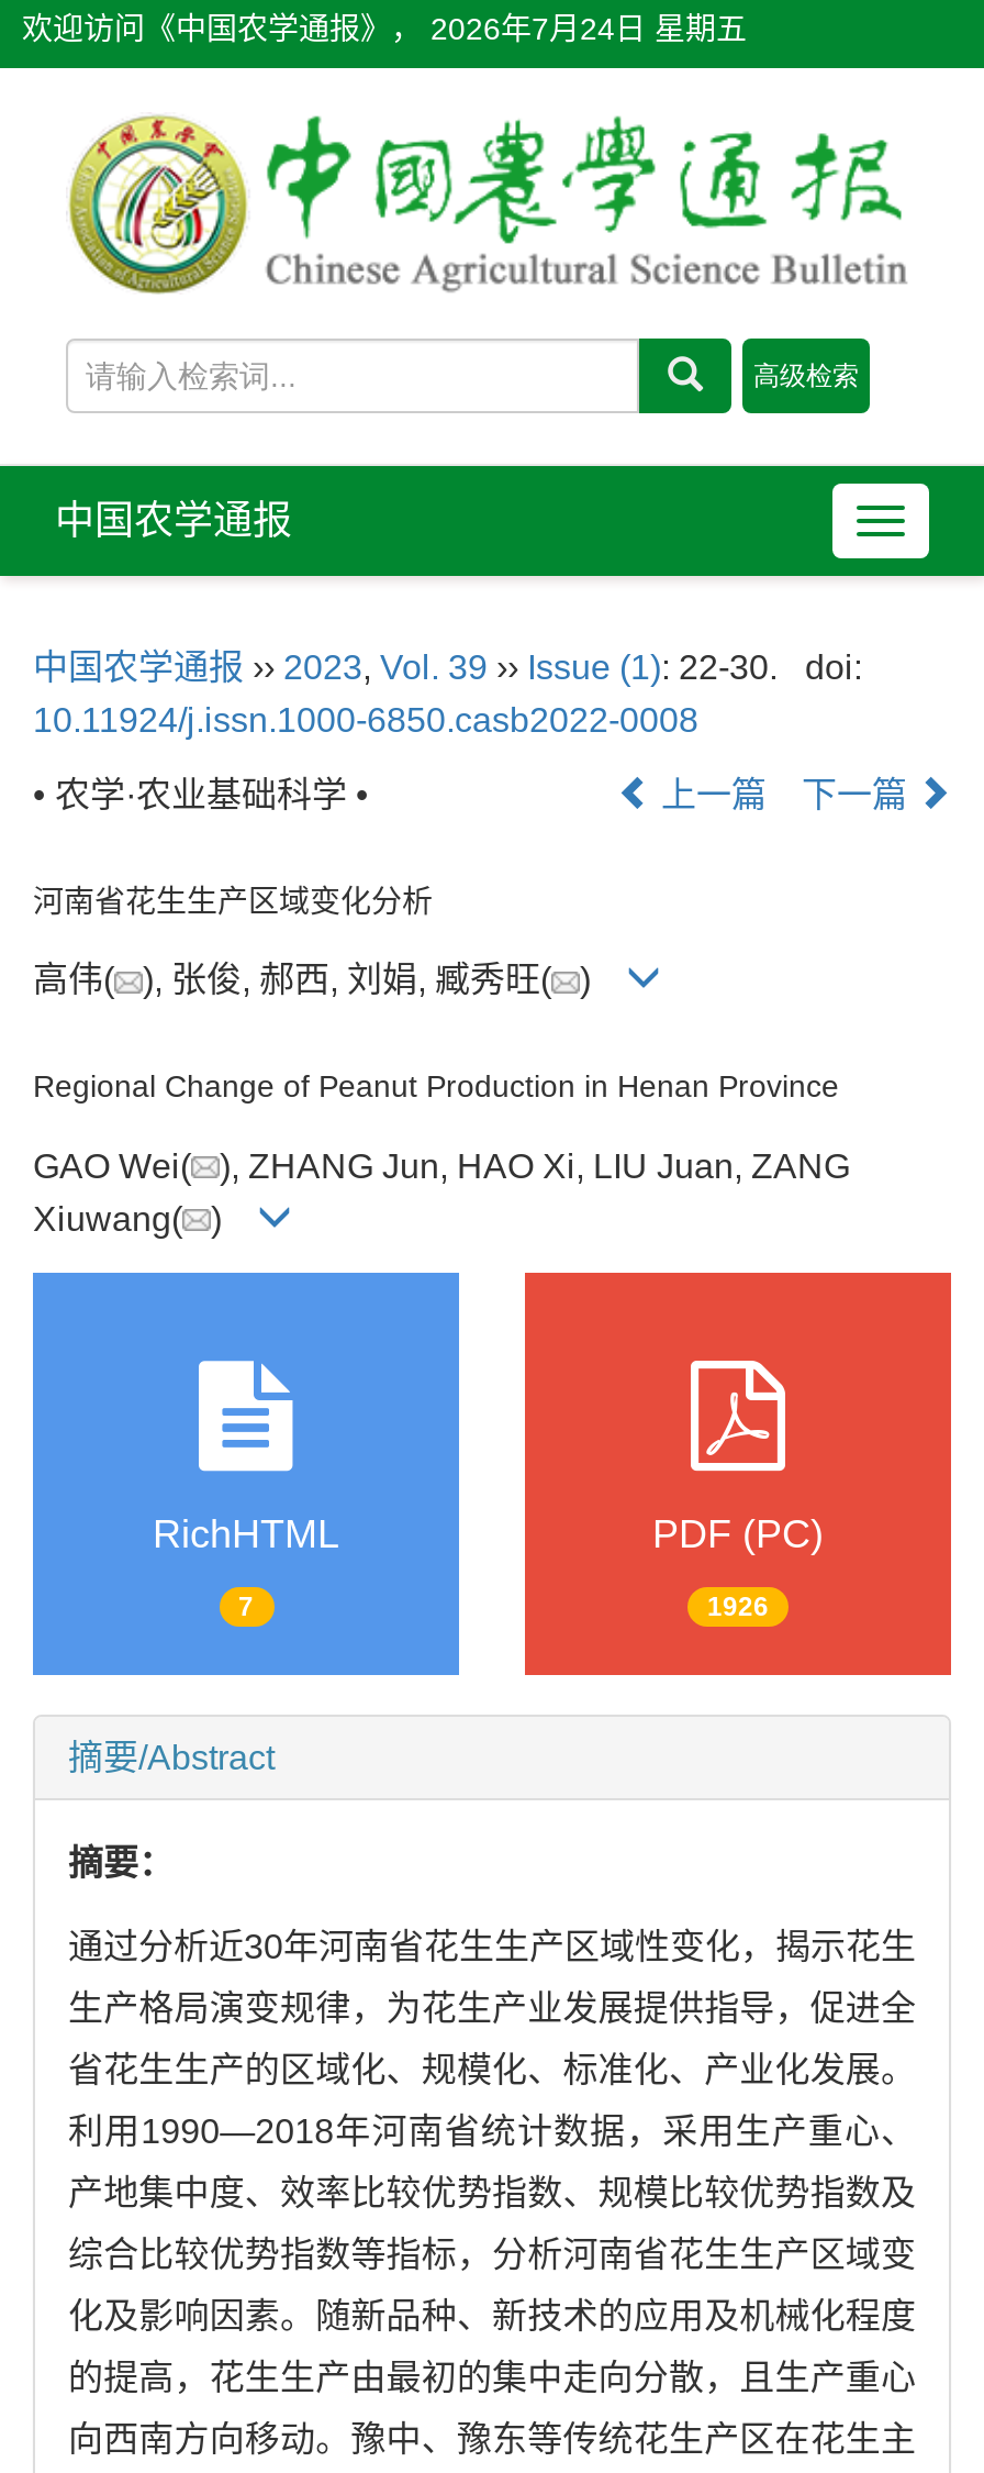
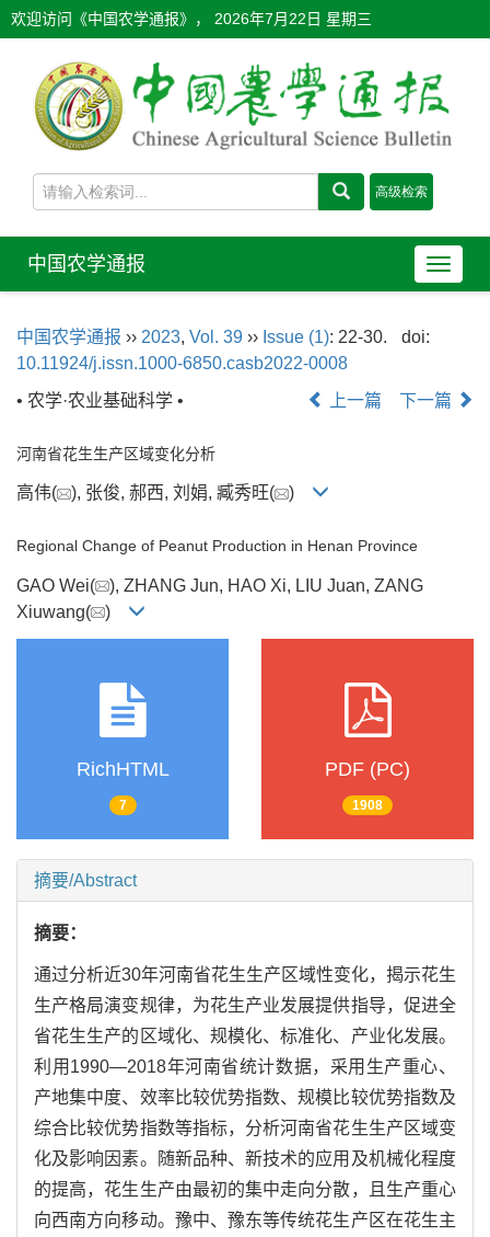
- 欢迎访问《中国农学通报》，2026年7月24日 星期五
+ 欢迎访问《中国农学通报》，2026年7月22日 星期三

- 1926
+ 1908
